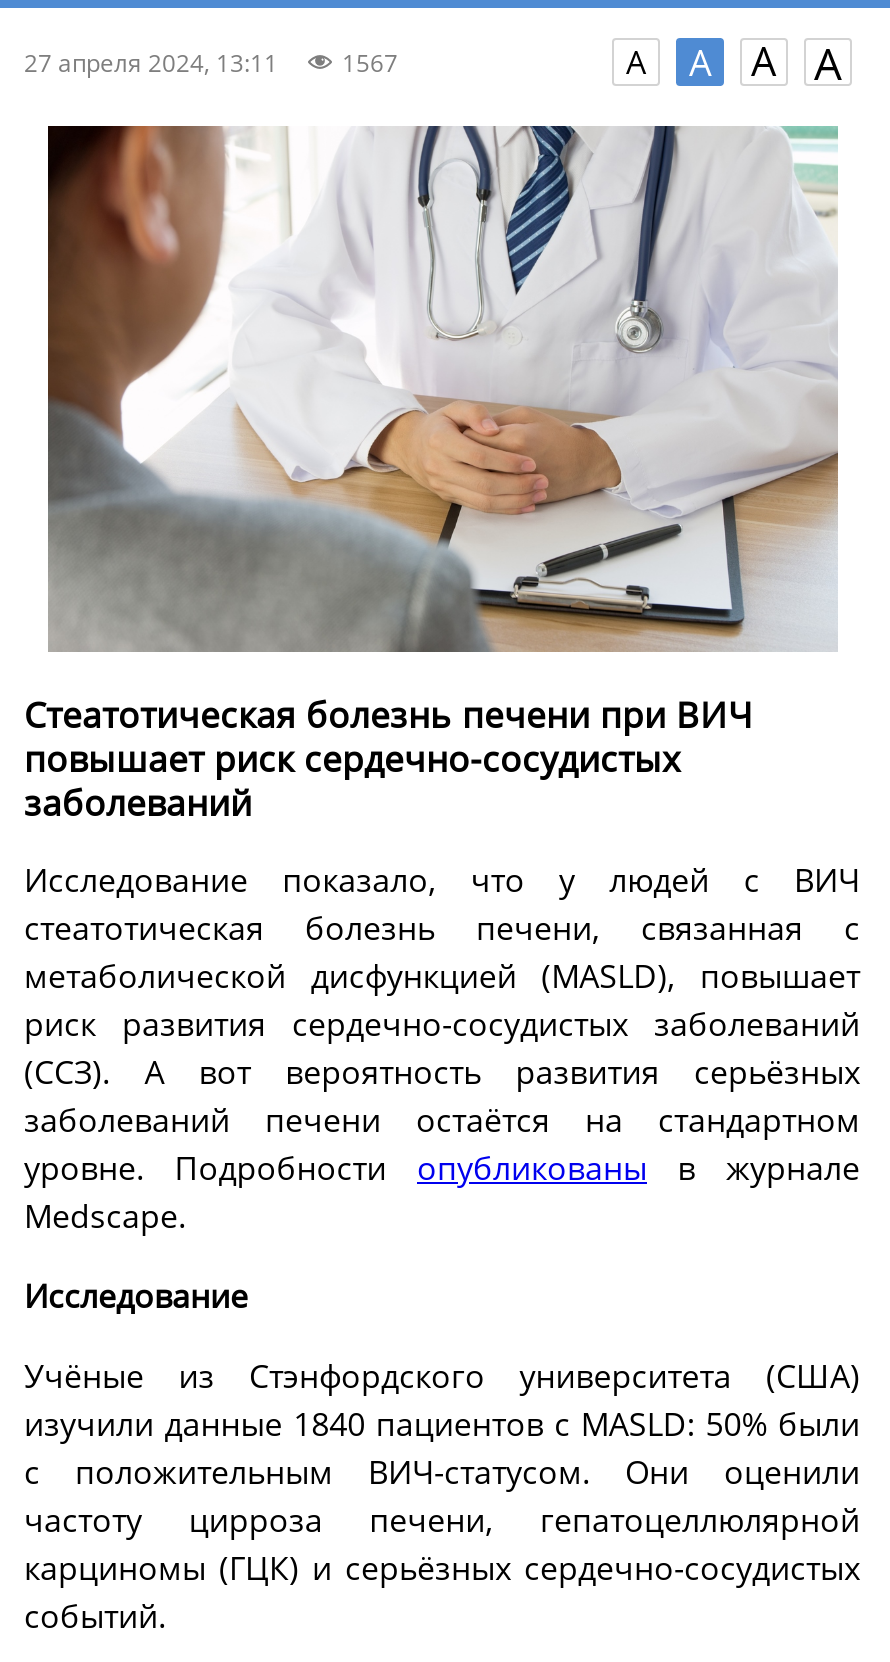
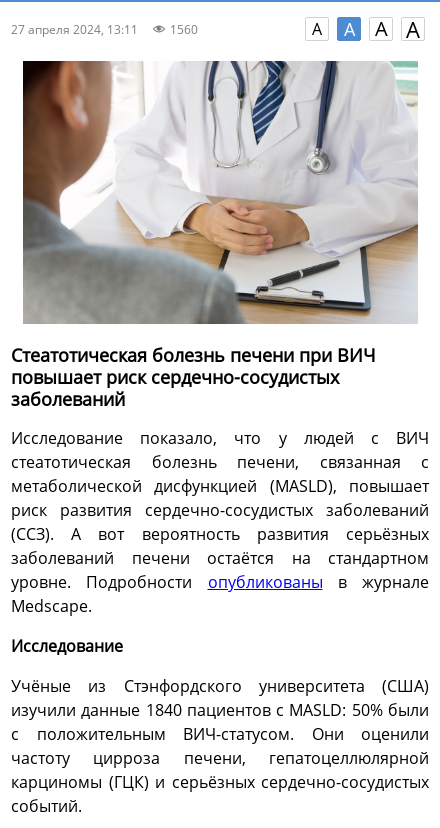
- 27 апреля 2024, 13:11 1567
+ 27 апреля 2024, 13:11 1560
